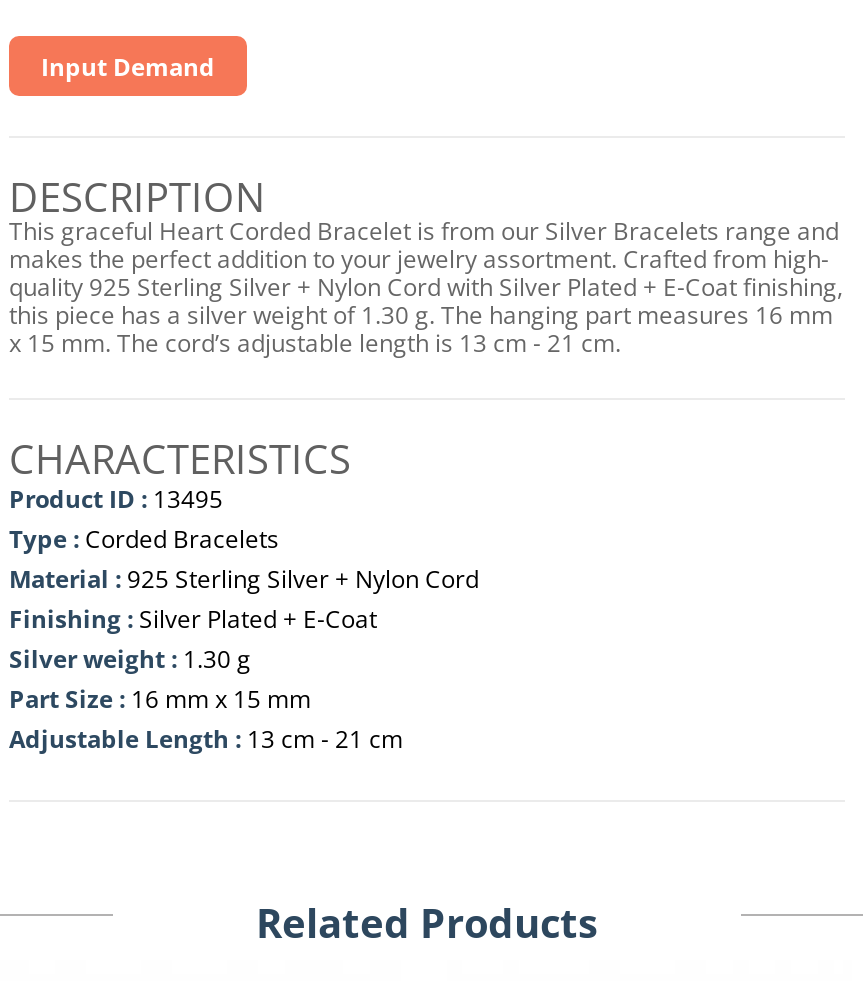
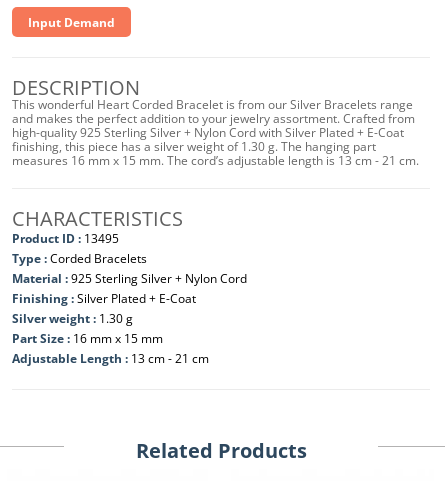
- This graceful Heart Corded Bracelet is from our Silver Bracelets range and
- makes the perfect addition to your jewelry assortment. Crafted from high-
- quality 925 Sterling Silver + Nylon Cord with Silver Plated + E-Coat finishing,
- this piece has a silver weight of 1.30 g. The hanging part measures 16 mm
- x 15 mm. The cord’s adjustable length is 13 cm - 21 cm.
+ This wonderful Heart Corded Bracelet is from our Silver Bracelets range
+ and makes the perfect addition to your jewelry assortment. Crafted from
+ high-quality 925 Sterling Silver + Nylon Cord with Silver Plated + E-Coat
+ finishing, this piece has a silver weight of 1.30 g. The hanging part
+ measures 16 mm x 15 mm. The cord’s adjustable length is 13 cm - 21 cm.
